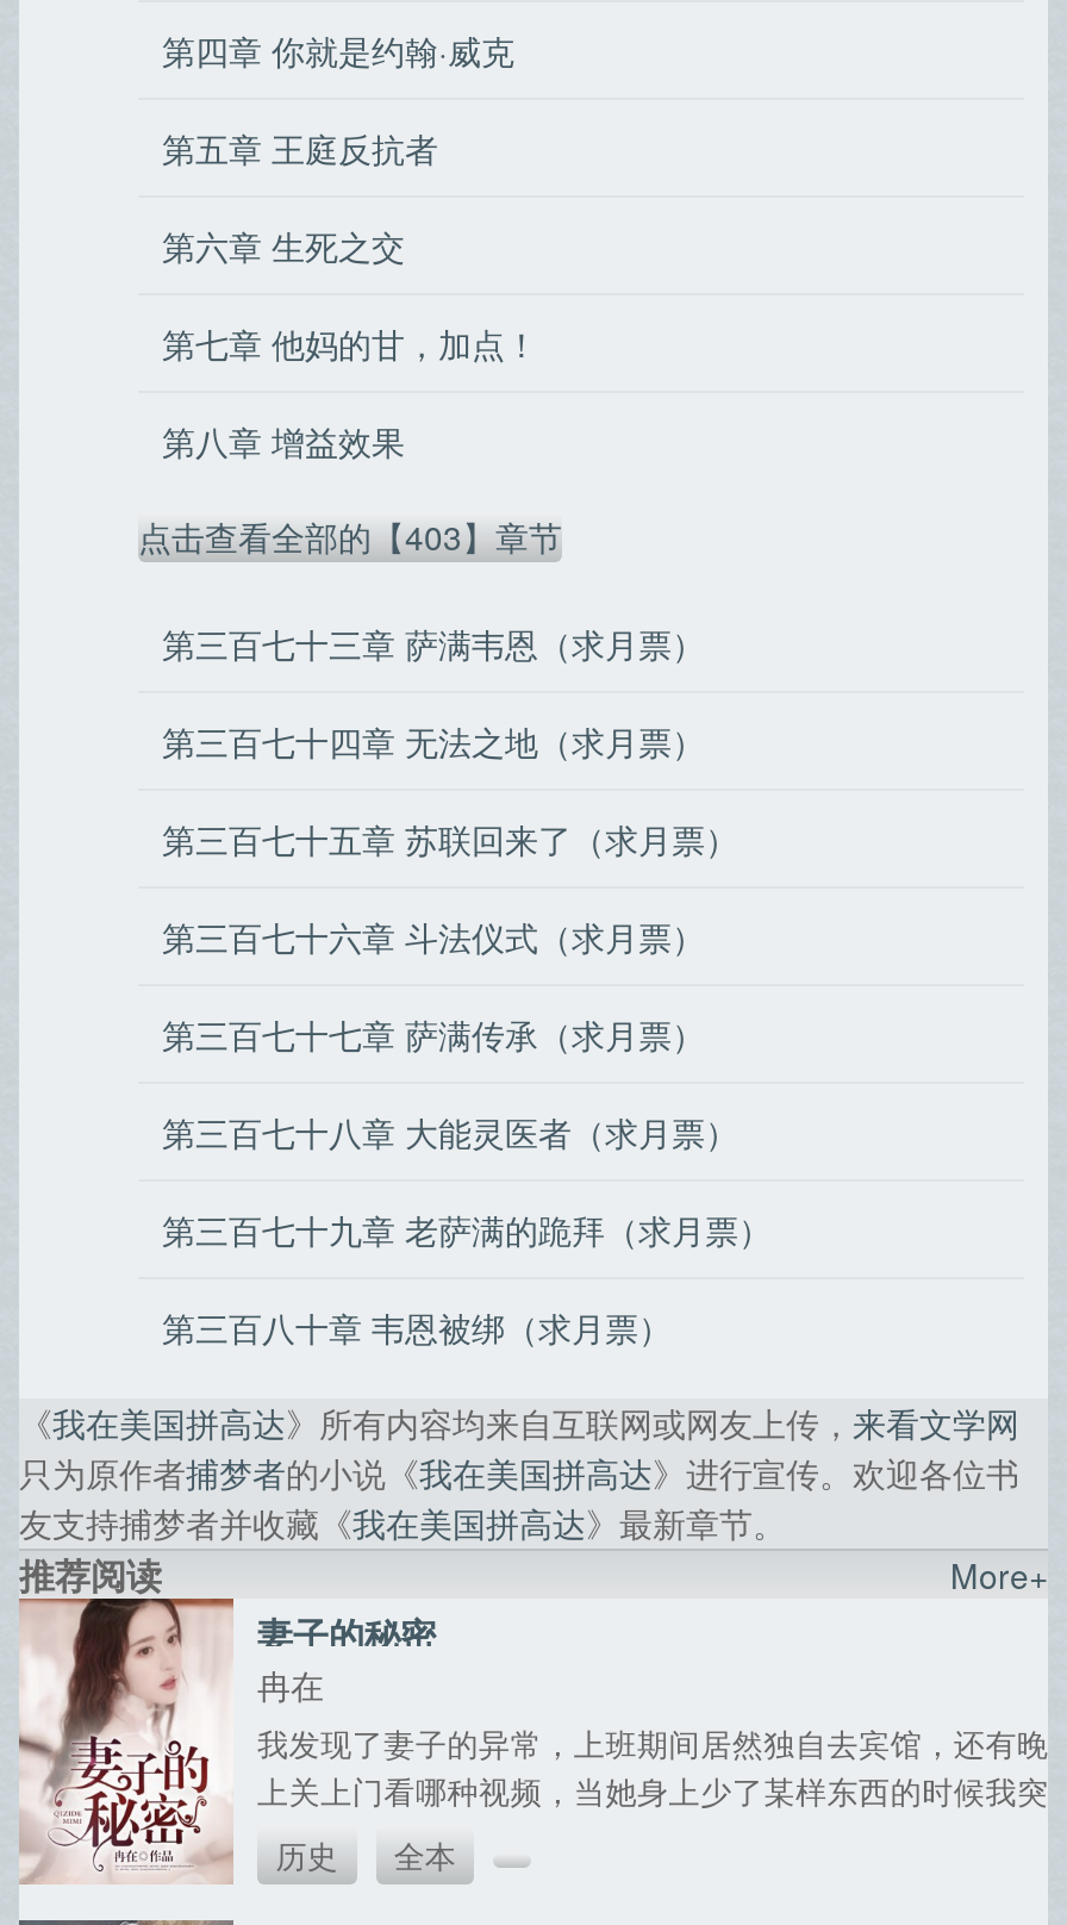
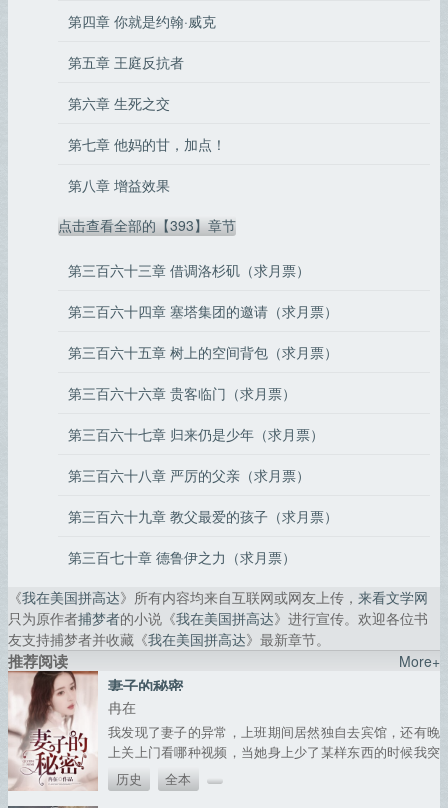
- 点击查看全部的【403】章节
+ 点击查看全部的【393】章节

- 第三百七十三章 萨满韦恩（求月票）
+ 第三百六十三章 借调洛杉矶（求月票）

- 第三百七十四章 无法之地（求月票）
+ 第三百六十四章 塞塔集团的邀请（求月票）

- 第三百七十五章 苏联回来了（求月票）
+ 第三百六十五章 树上的空间背包（求月票）

- 第三百七十六章 斗法仪式（求月票）
+ 第三百六十六章 贵客临门（求月票）

- 第三百七十七章 萨满传承（求月票）
+ 第三百六十七章 归来仍是少年（求月票）

- 第三百七十八章 大能灵医者（求月票）
+ 第三百六十八章 严厉的父亲（求月票）

- 第三百七十九章 老萨满的跪拜（求月票）
+ 第三百六十九章 教父最爱的孩子（求月票）

- 第三百八十章 韦恩被绑（求月票）
+ 第三百七十章 德鲁伊之力（求月票）
